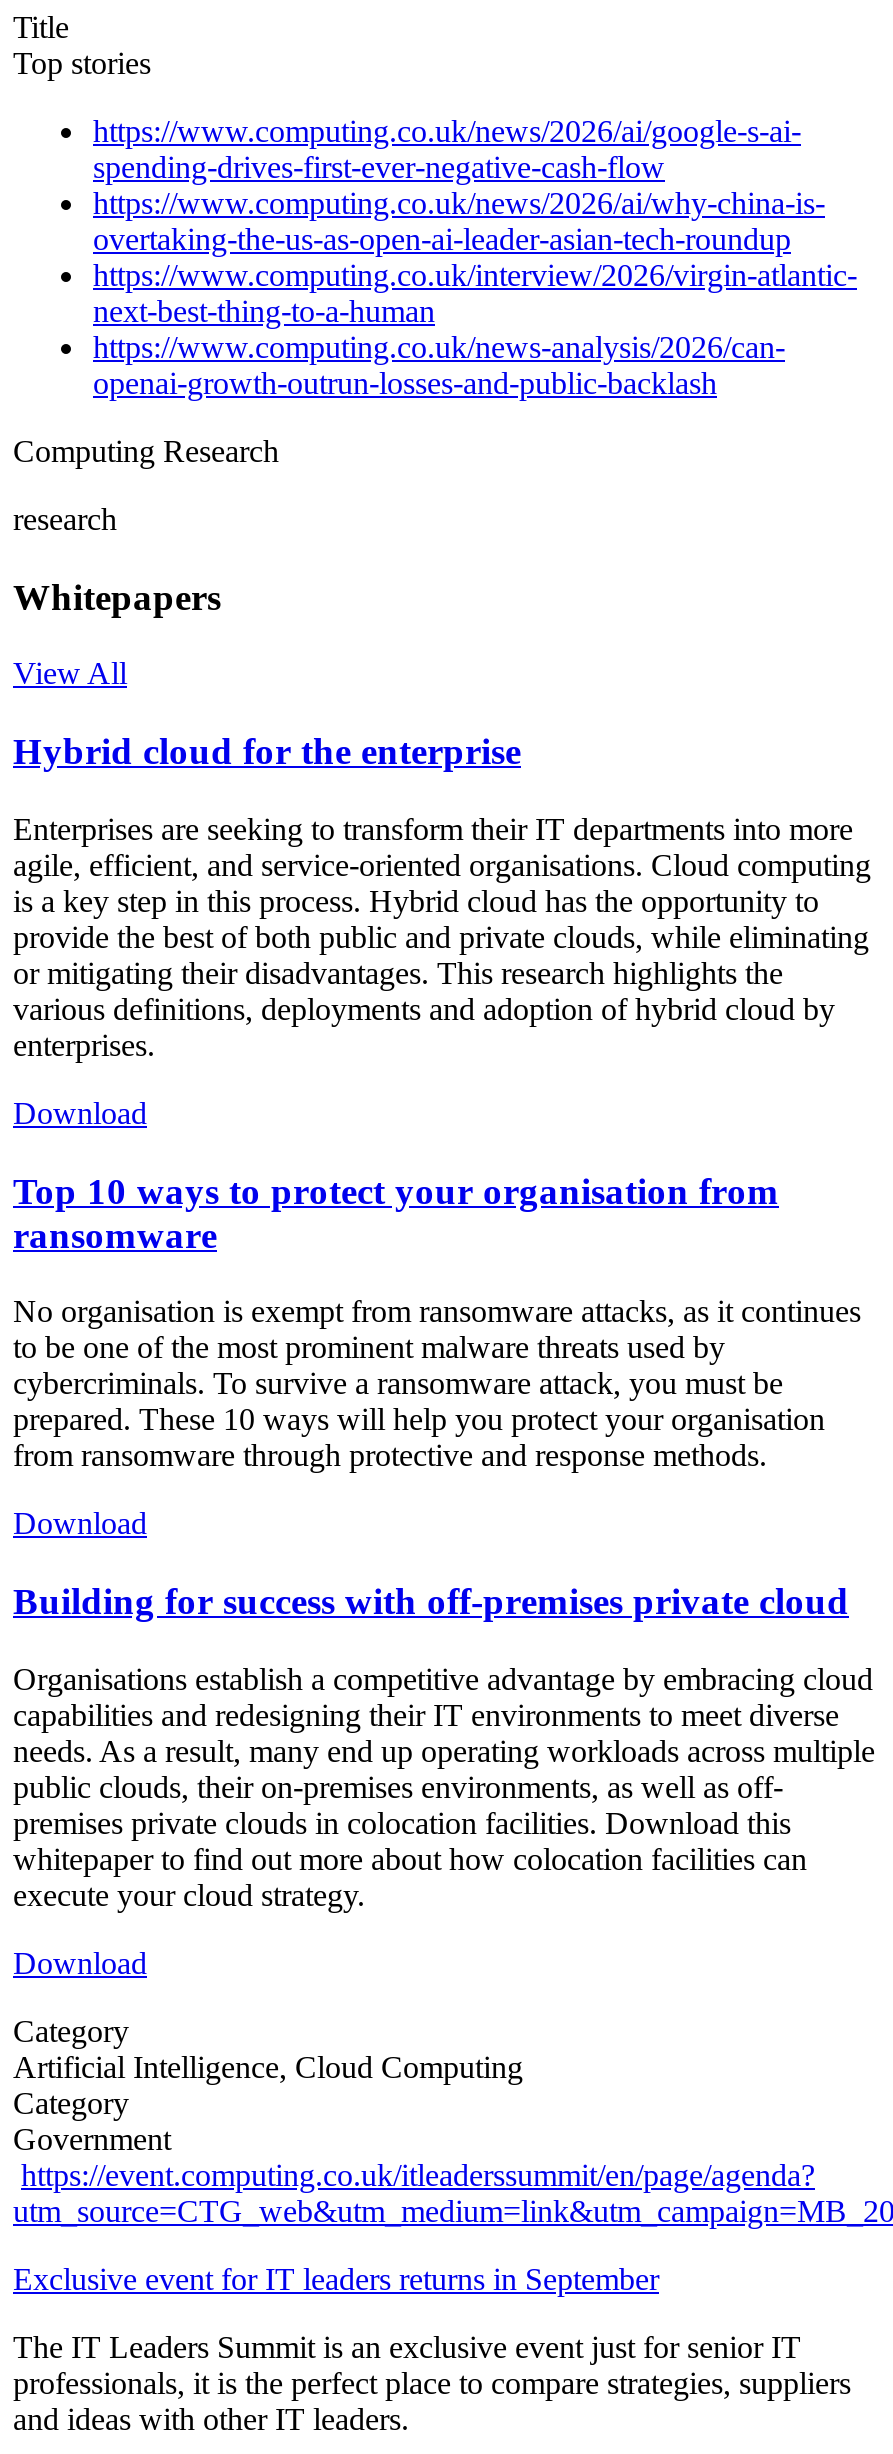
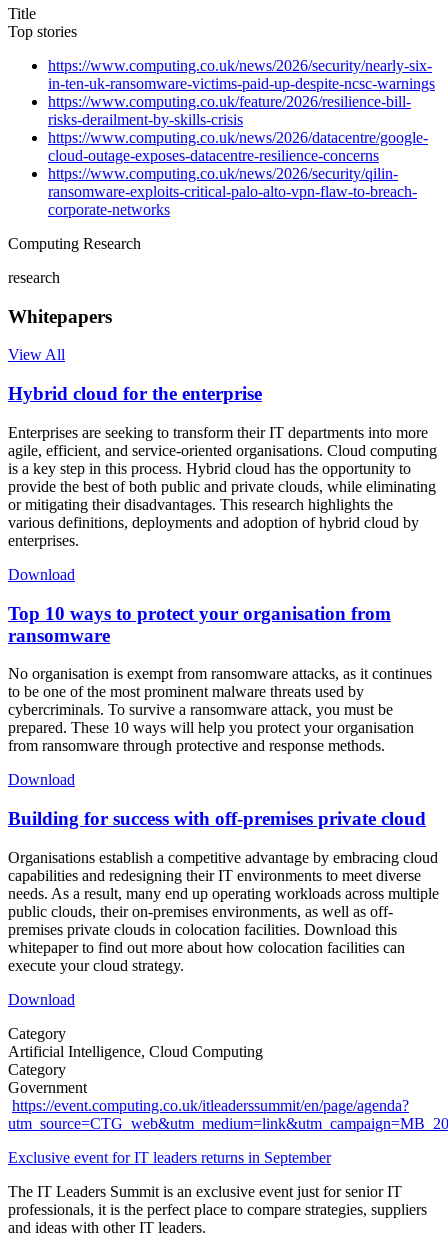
- https://www.computing.co.uk/news/2026/ai/google-s-ai-
- spending-drives-first-ever-negative-cash-flow
- https://www.computing.co.uk/news/2026/ai/why-china-is-
- overtaking-the-us-as-open-ai-leader-asian-tech-roundup
- https://www.computing.co.uk/interview/2026/virgin-atlantic-
- next-best-thing-to-a-human
- https://www.computing.co.uk/news-analysis/2026/can-
- openai-growth-outrun-losses-and-public-backlash
+ https://www.computing.co.uk/news/2026/security/nearly-six-
+ in-ten-uk-ransomware-victims-paid-up-despite-ncsc-warnings
+ https://www.computing.co.uk/feature/2026/resilience-bill-
+ risks-derailment-by-skills-crisis
+ https://www.computing.co.uk/news/2026/datacentre/google-
+ cloud-outage-exposes-datacentre-resilience-concerns
+ https://www.computing.co.uk/news/2026/security/qilin-
+ ransomware-exploits-critical-palo-alto-vpn-flaw-to-breach-
+ corporate-networks
